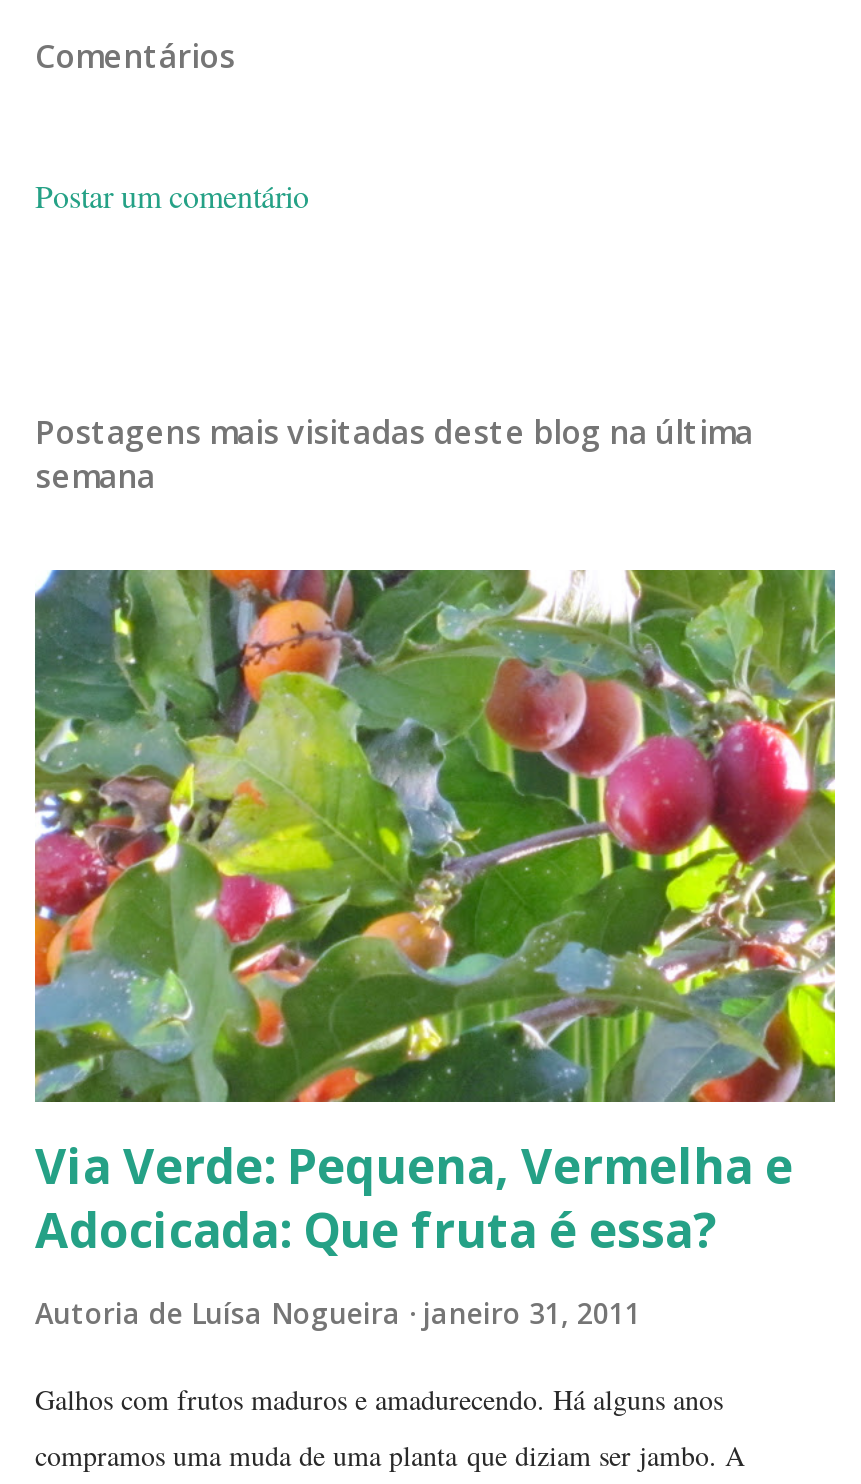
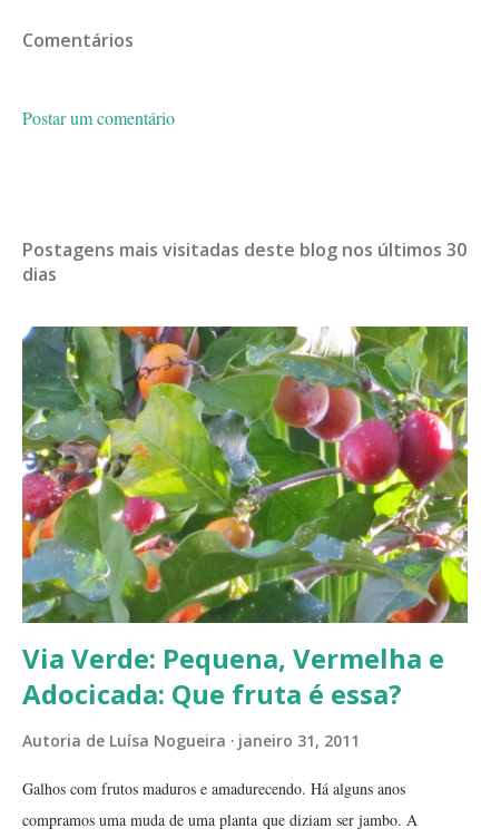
- Postagens mais visitadas deste blog na última
- semana
+ Postagens mais visitadas deste blog nos últimos 30
+ dias
